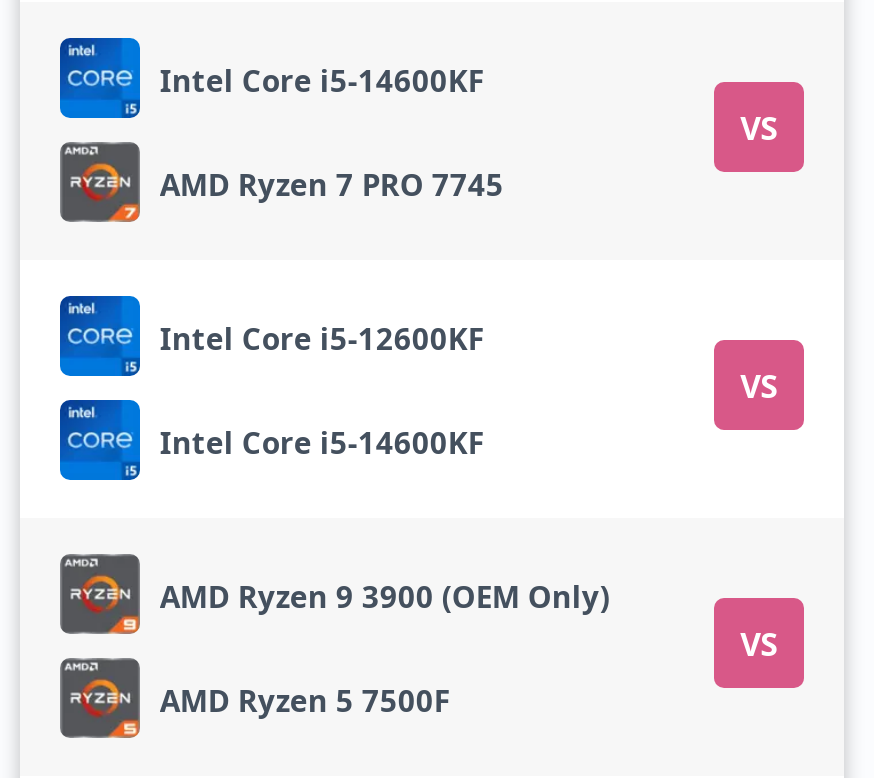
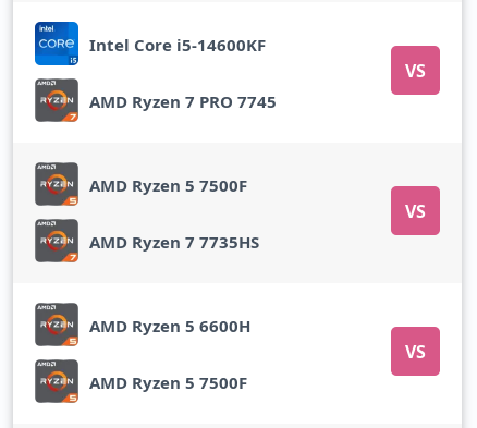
- [image]
- Intel Core i5-12600KF
+ [image]
+ AMD Ryzen 5 7500F

- [image]
- Intel Core i5-14600KF
+ [image]
+ AMD Ryzen 7 7735HS

- AMD Ryzen 9 3900 (OEM Only)
+ AMD Ryzen 5 6600H
